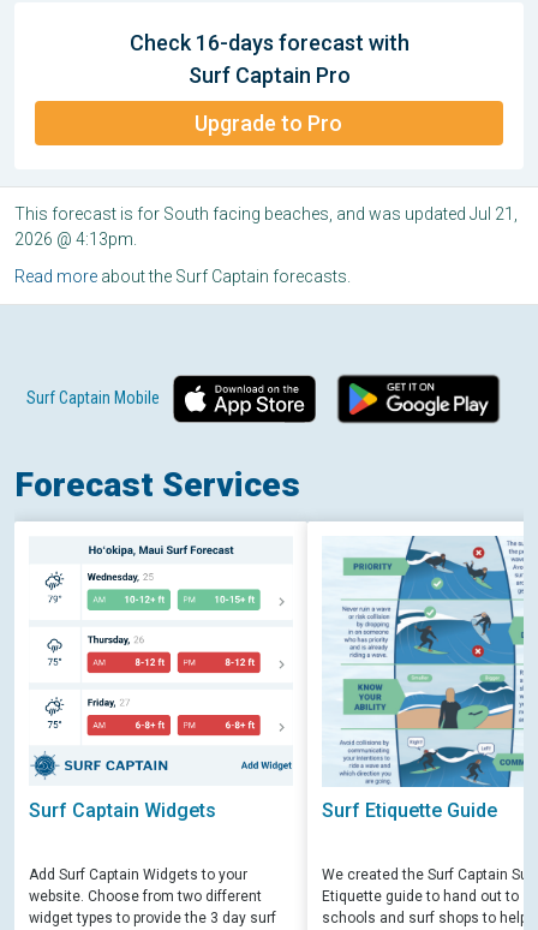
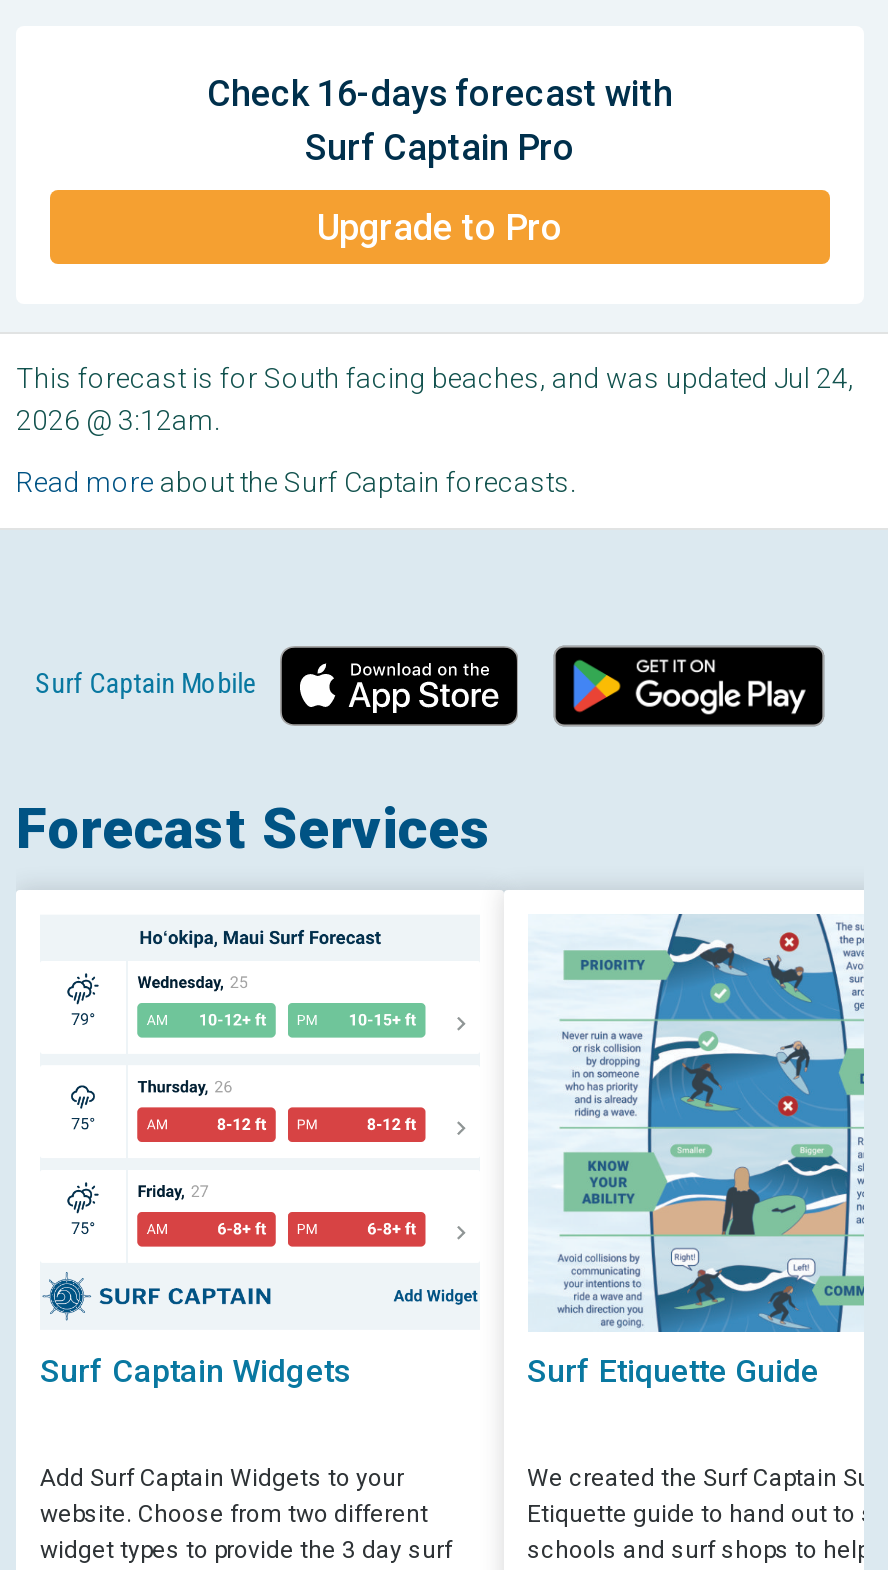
- This forecast is for South facing beaches, and was updated Jul 21,
- 2026 @ 4:13pm.
+ This forecast is for South facing beaches, and was updated Jul 24,
+ 2026 @ 3:12am.
